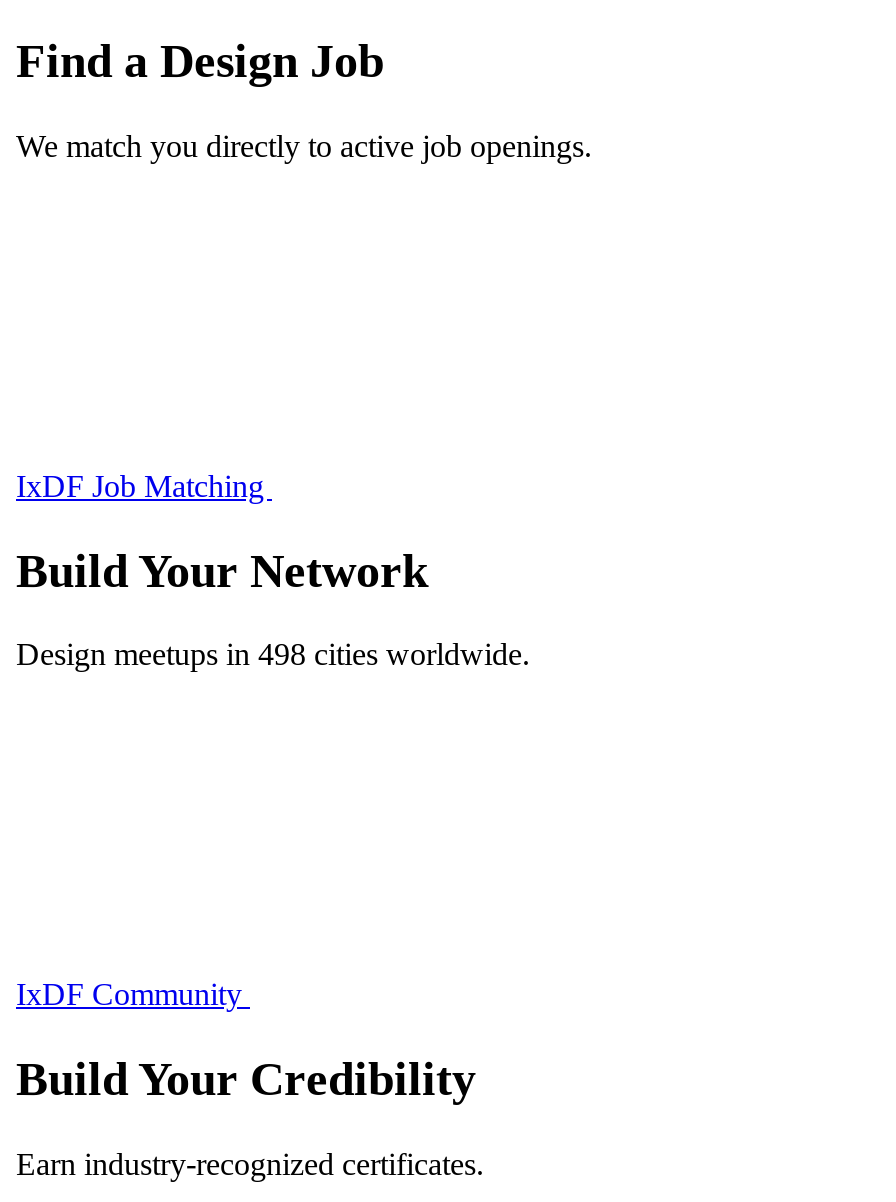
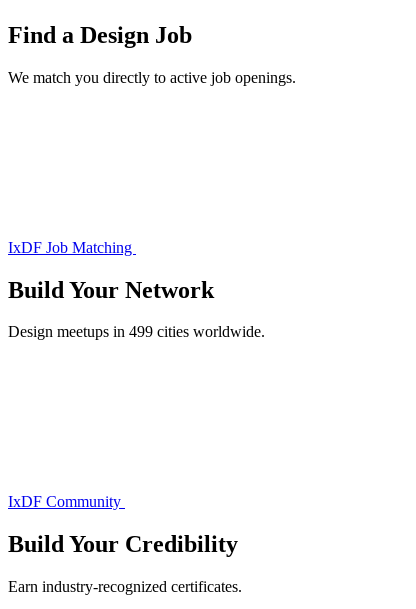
- Design meetups in 498 cities worldwide.
+ Design meetups in 499 cities worldwide.
